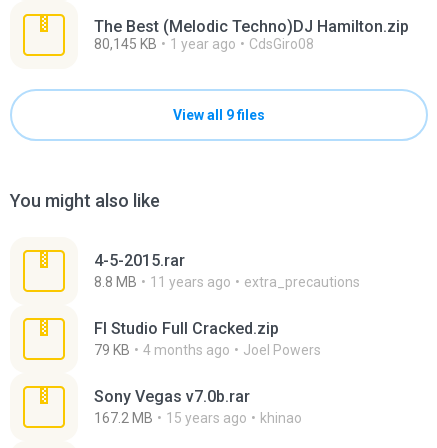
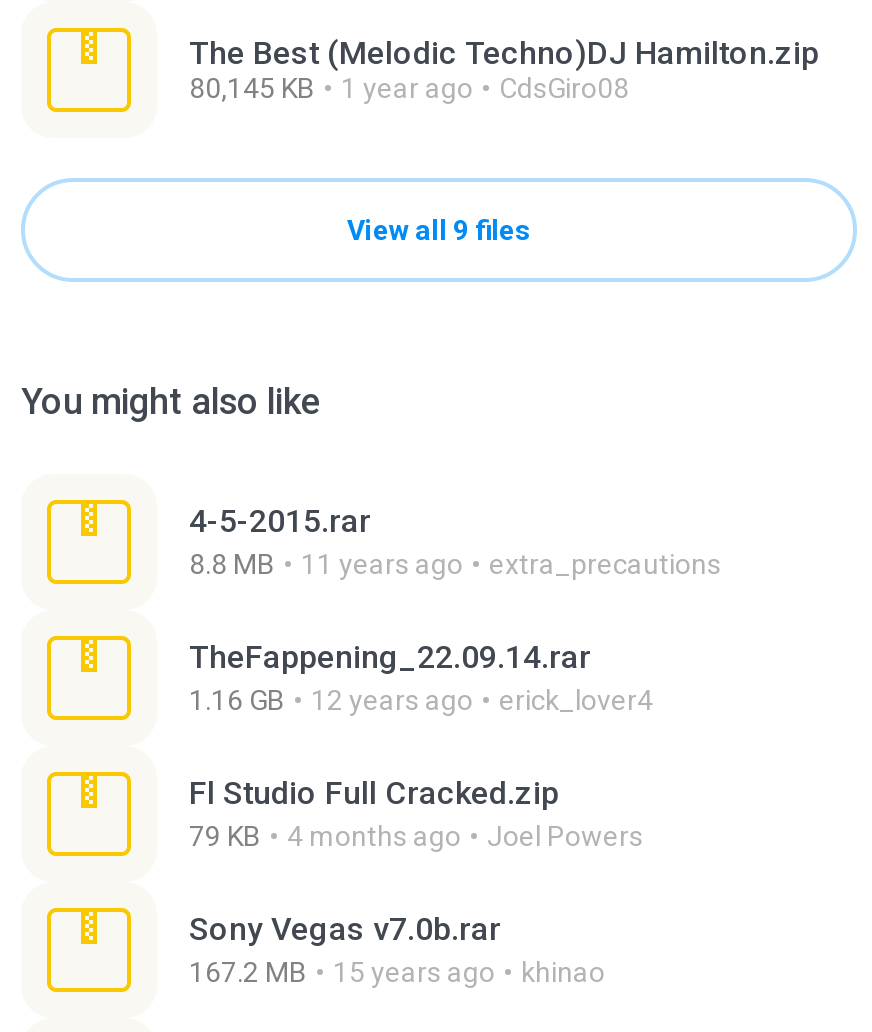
+ TheFappening_22.09.14.rar
+ 1.16 GB
+ 12 years ago
+ erick_lover4
